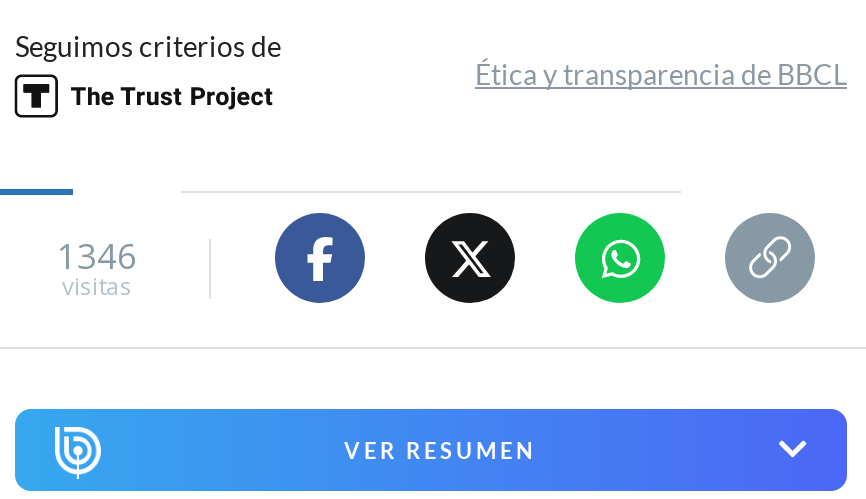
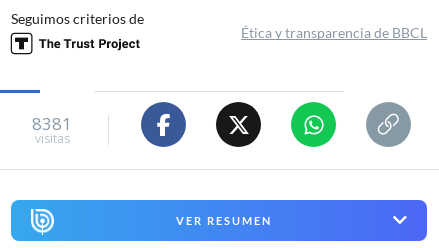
- 1346
+ 8381
